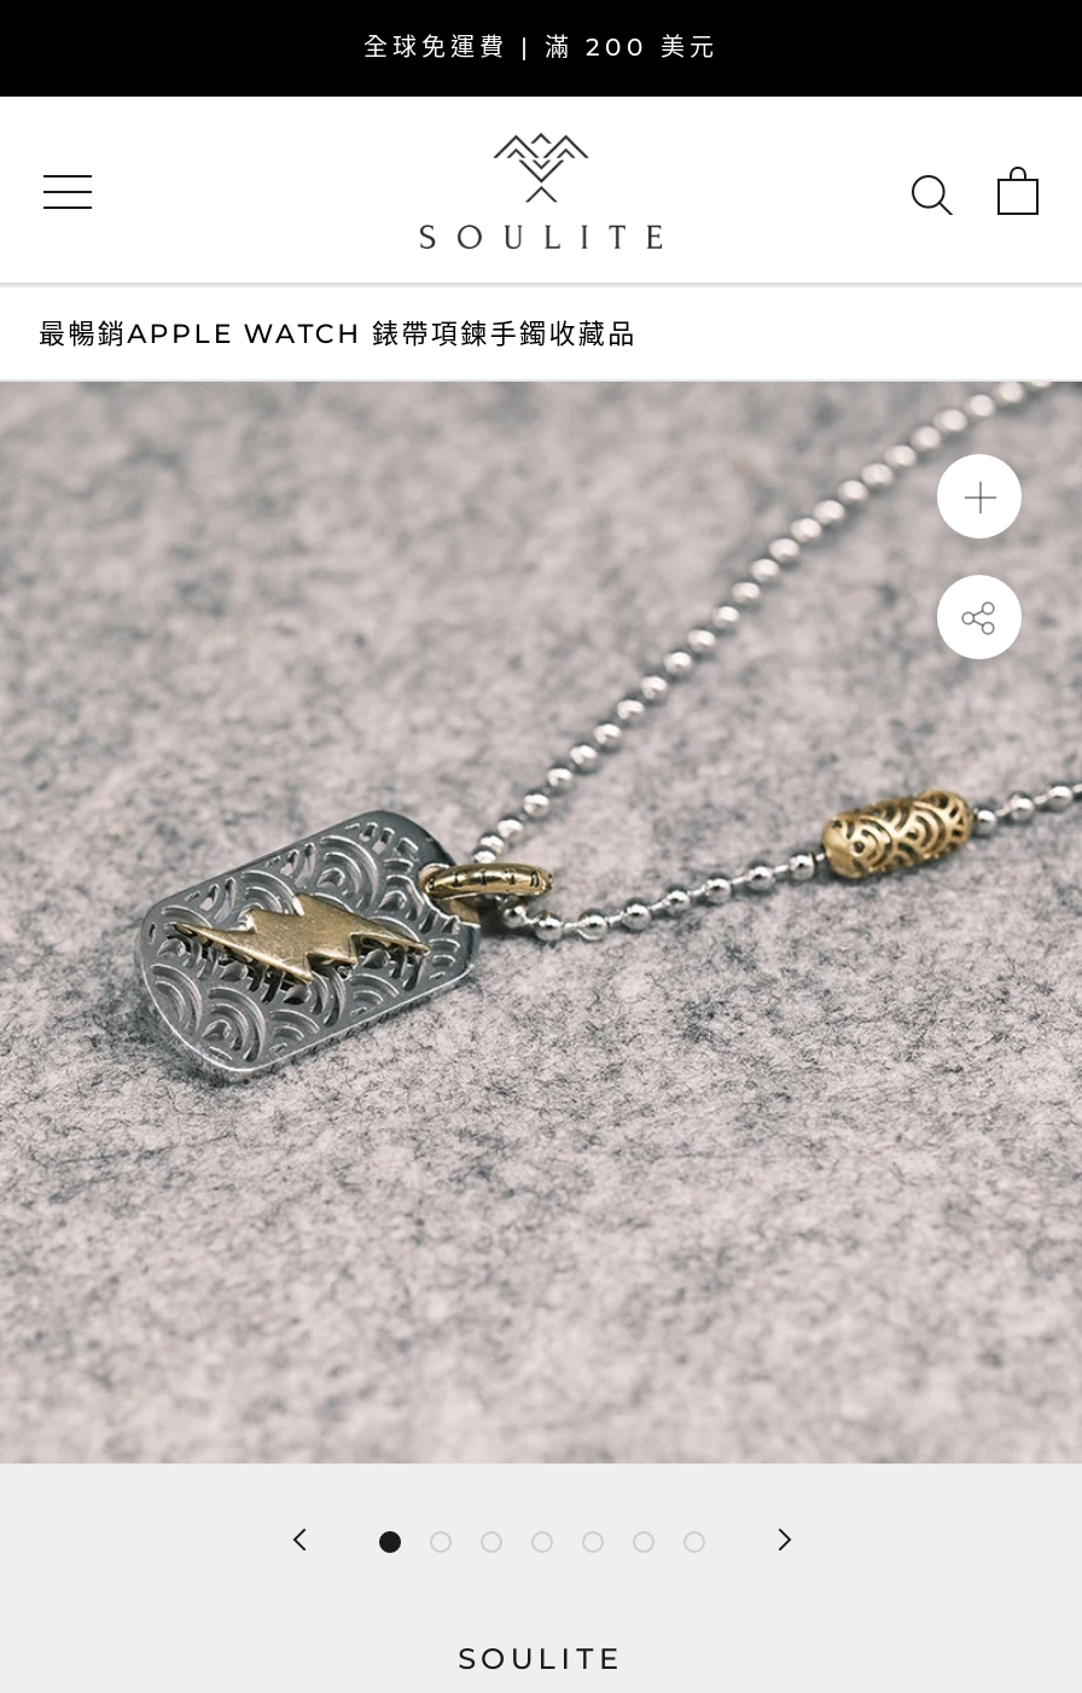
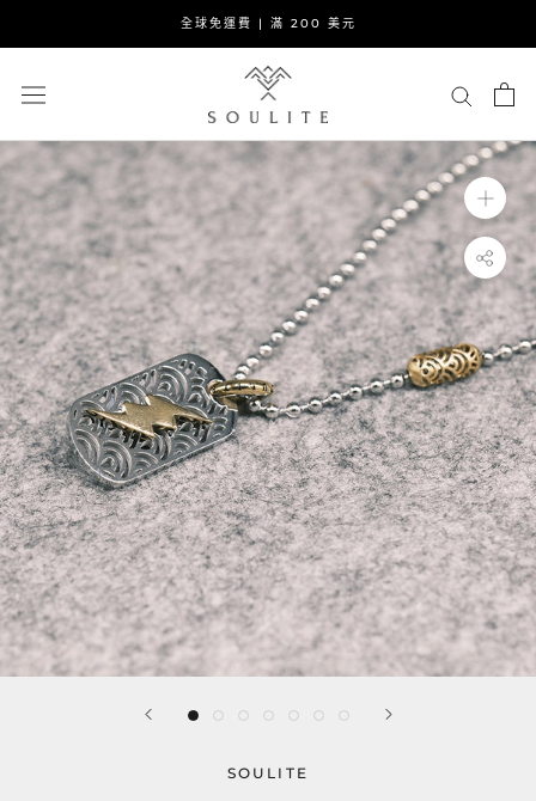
- 最暢銷APPLE WATCH 錶帶項鍊手鐲收藏品
